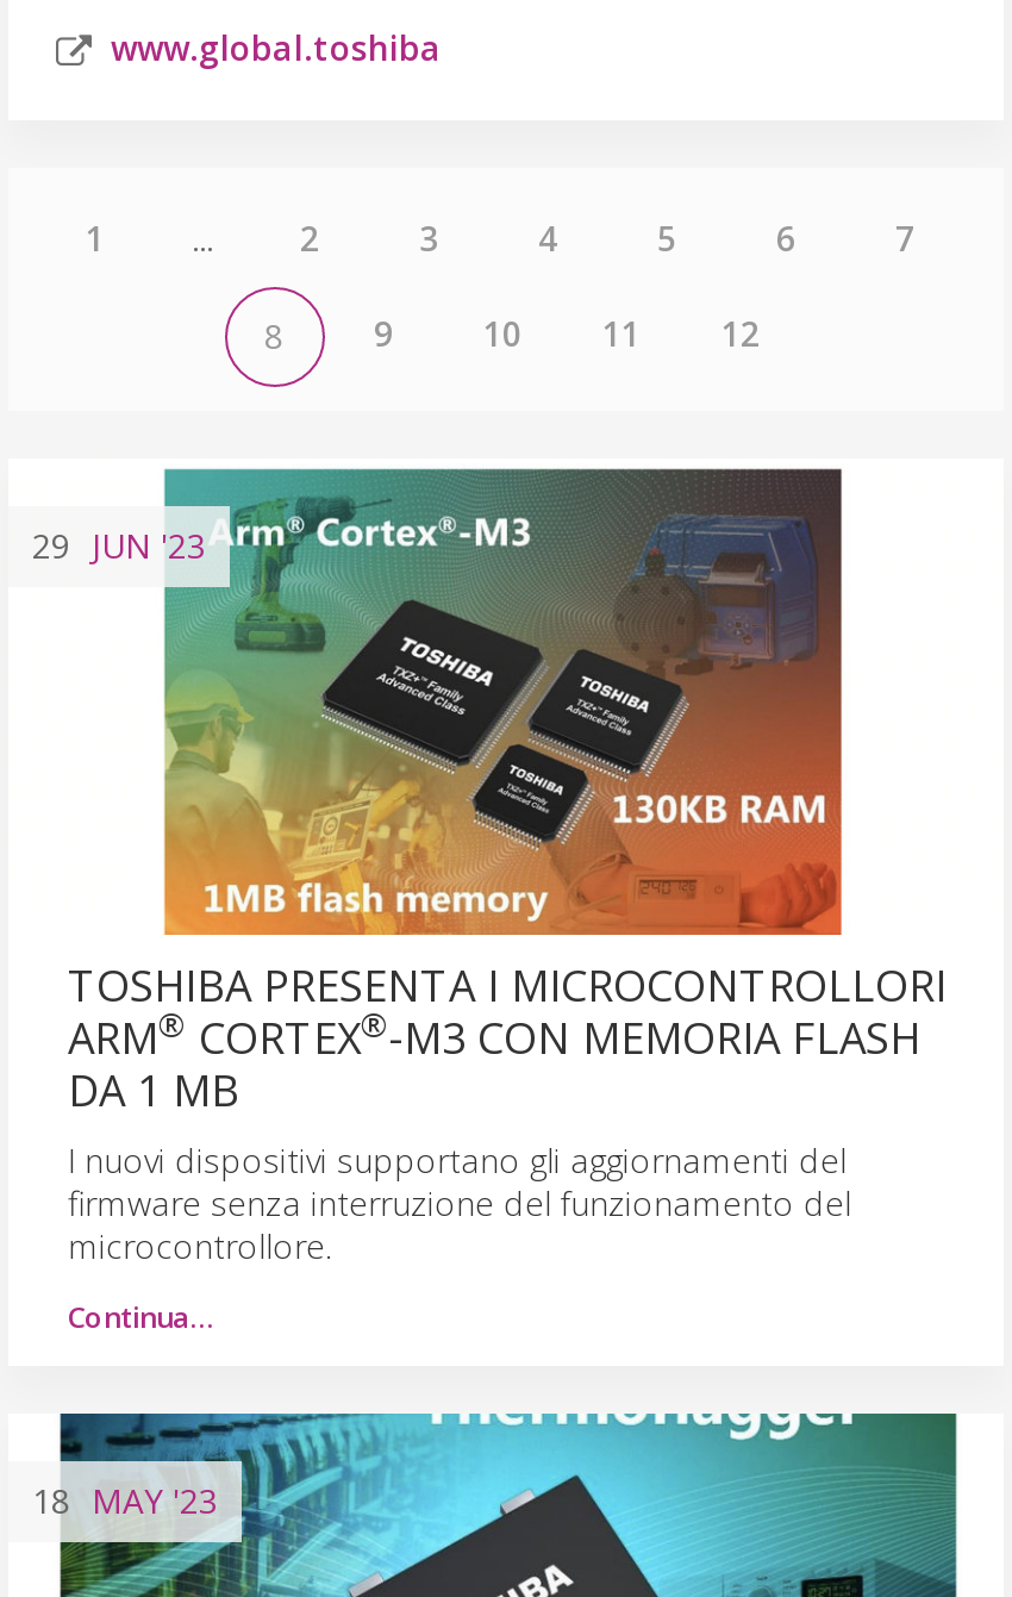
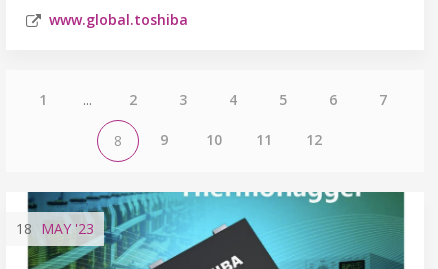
- [image]
- 29 JUN '23

- TOSHIBA PRESENTA I MICROCONTROLLORI
- ARM® CORTEX®-M3 CON MEMORIA FLASH
- DA 1 MB
- I nuovi dispositivi supportano gli aggiornamenti del
- firmware senza interruzione del funzionamento del
- microcontrollore.
- Continua…
